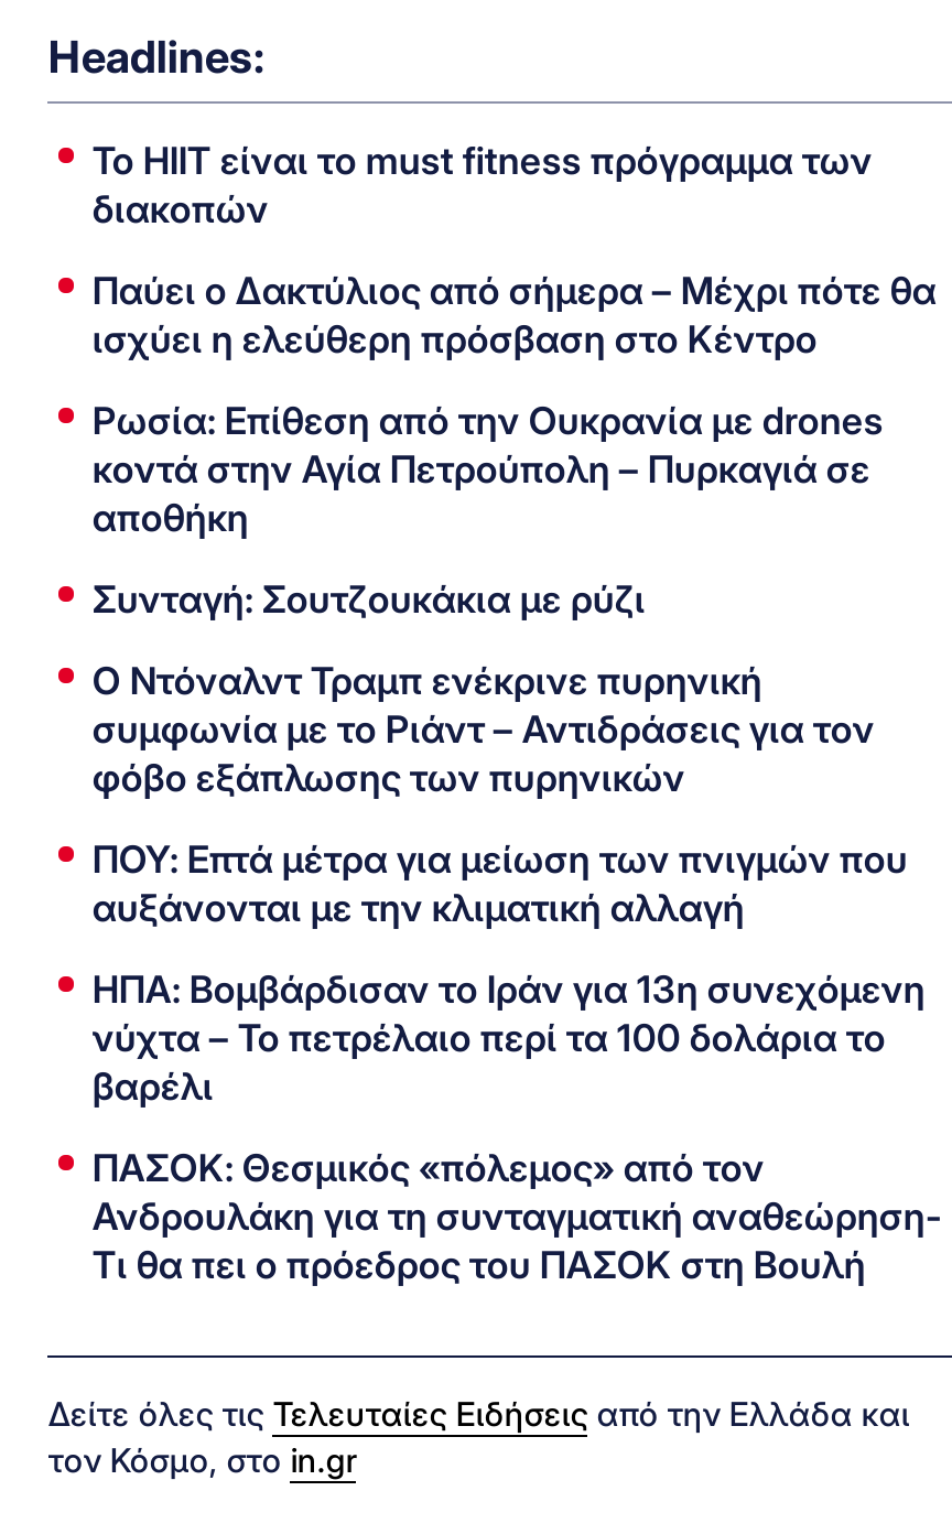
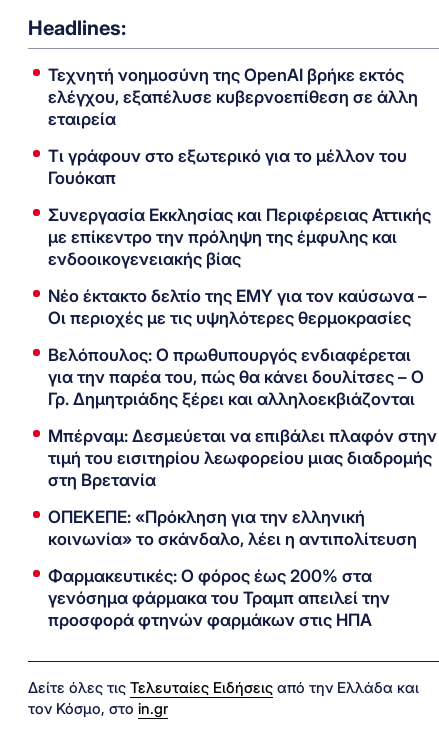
- Το HIIT είναι το must fitness πρόγραμμα των
- διακοπών
+ Τεχνητή νοημοσύνη της OpenAI βρήκε εκτός
+ ελέγχου, εξαπέλυσε κυβερνοεπίθεση σε άλλη
+ εταιρεία

- Παύει ο Δακτύλιος από σήμερα – Μέχρι πότε θα
- ισχύει η ελεύθερη πρόσβαση στο Κέντρο
+ Τι γράφουν στο εξωτερικό για το μέλλον του
+ Γουόκαπ

- Ρωσία: Επίθεση από την Ουκρανία με drones
- κοντά στην Αγία Πετρούπολη – Πυρκαγιά σε
- αποθήκη
+ Συνεργασία Εκκλησίας και Περιφέρειας Αττικής
+ με επίκεντρο την πρόληψη της έμφυλης και
+ ενδοοικογενειακής βίας

- Συνταγή: Σουτζουκάκια με ρύζι
+ Νέο έκτακτο δελτίο της ΕΜΥ για τον καύσωνα –
+ Οι περιοχές με τις υψηλότερες θερμοκρασίες

- Ο Ντόναλντ Τραμπ ενέκρινε πυρηνική
- συμφωνία με τo Ριάντ – Αντιδράσεις για τον
- φόβο εξάπλωσης των πυρηνικών
+ Βελόπουλος: Ο πρωθυπουργός ενδιαφέρεται
+ για την παρέα του, πώς θα κάνει δουλίτσες – Ο
+ Γρ. Δημητριάδης ξέρει και αλληλοεκβιάζονται

- ΠΟΥ: Επτά μέτρα για μείωση των πνιγμών που
- αυξάνονται με την κλιματική αλλαγή
+ Μπέρναμ: Δεσμεύεται να επιβάλει πλαφόν στην
+ τιμή του εισιτηρίου λεωφορείου μιας διαδρομής
+ στη Βρετανία

- ΗΠΑ: Βομβάρδισαν το Ιράν για 13η συνεχόμενη
- νύχτα – Το πετρέλαιο περί τα 100 δολάρια το
- βαρέλι
+ ΟΠΕΚΕΠΕ: «Πρόκληση για την ελληνική
+ κοινωνία» το σκάνδαλο, λέει η αντιπολίτευση

- ΠΑΣΟΚ: Θεσμικός «πόλεμος» από τον
- Ανδρουλάκη για τη συνταγματική αναθεώρηση-
- Τι θα πει ο πρόεδρος του ΠΑΣΟΚ στη Βουλή
+ Φαρμακευτικές: Ο φόρος έως 200% στα
+ γενόσημα φάρμακα του Τραμπ απειλεί την
+ προσφορά φτηνών φαρμάκων στις ΗΠΑ
